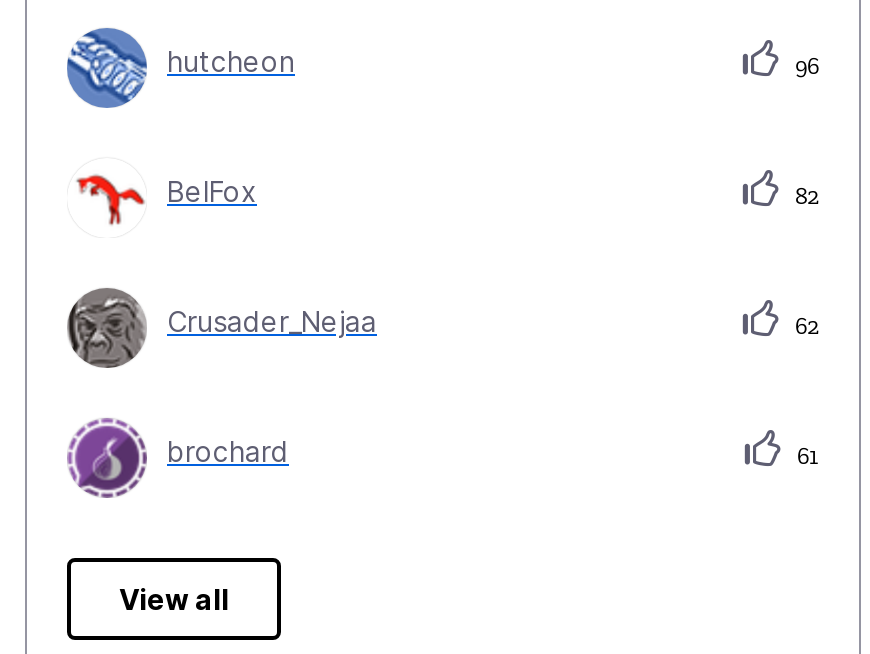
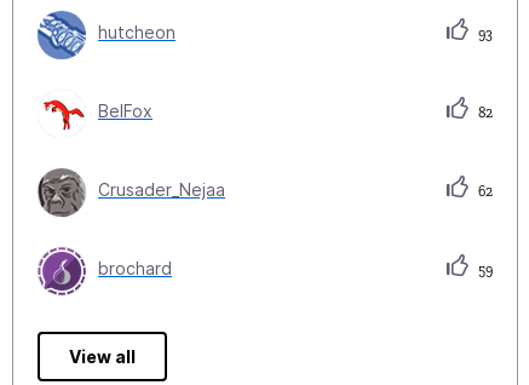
- 96
+ 93

- 61
+ 59
